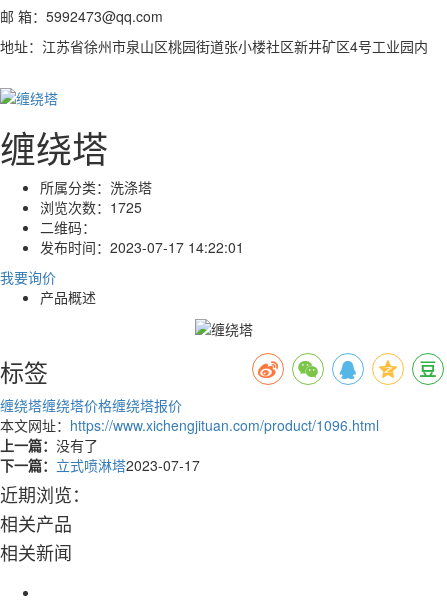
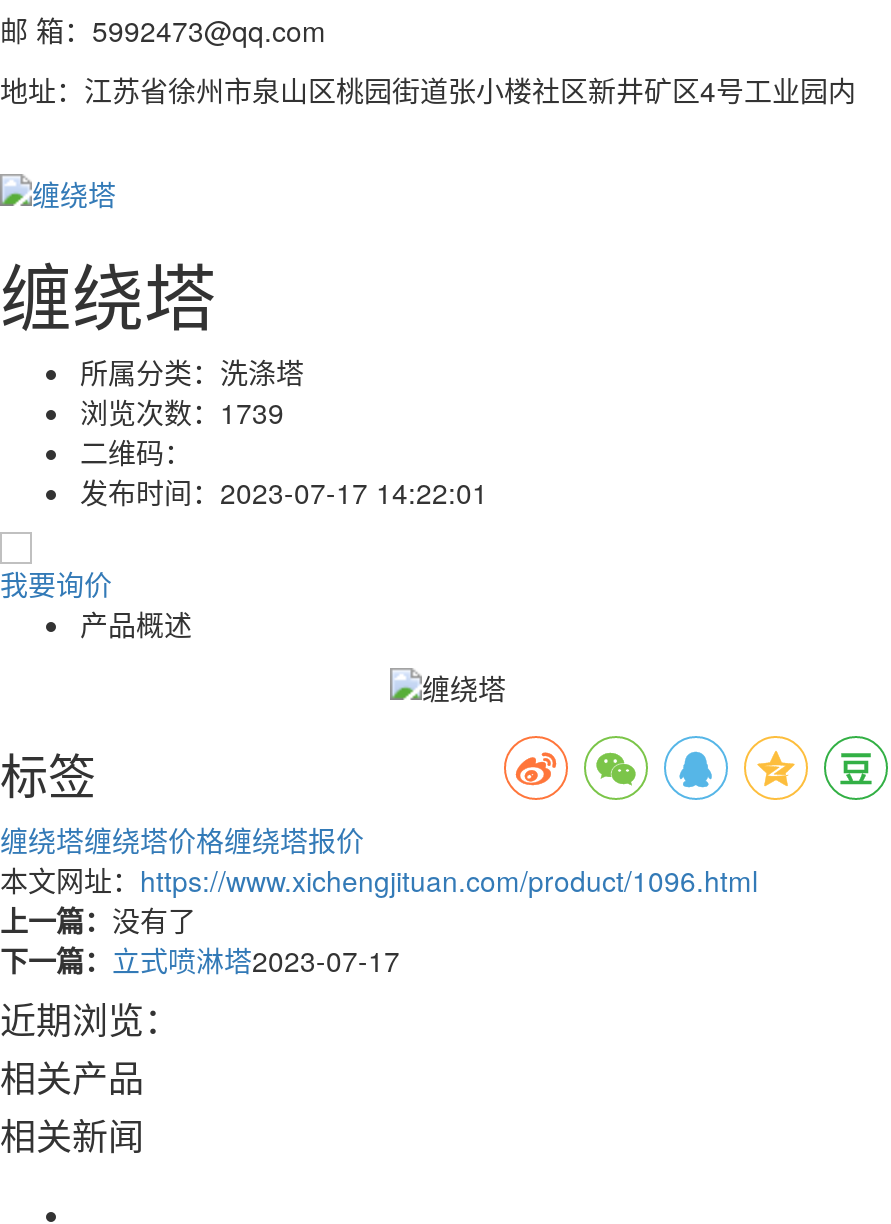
- 浏览次数：1725
+ 浏览次数：1739
